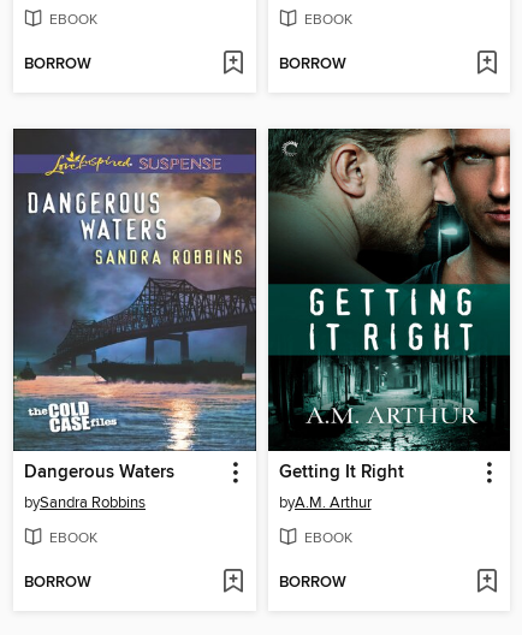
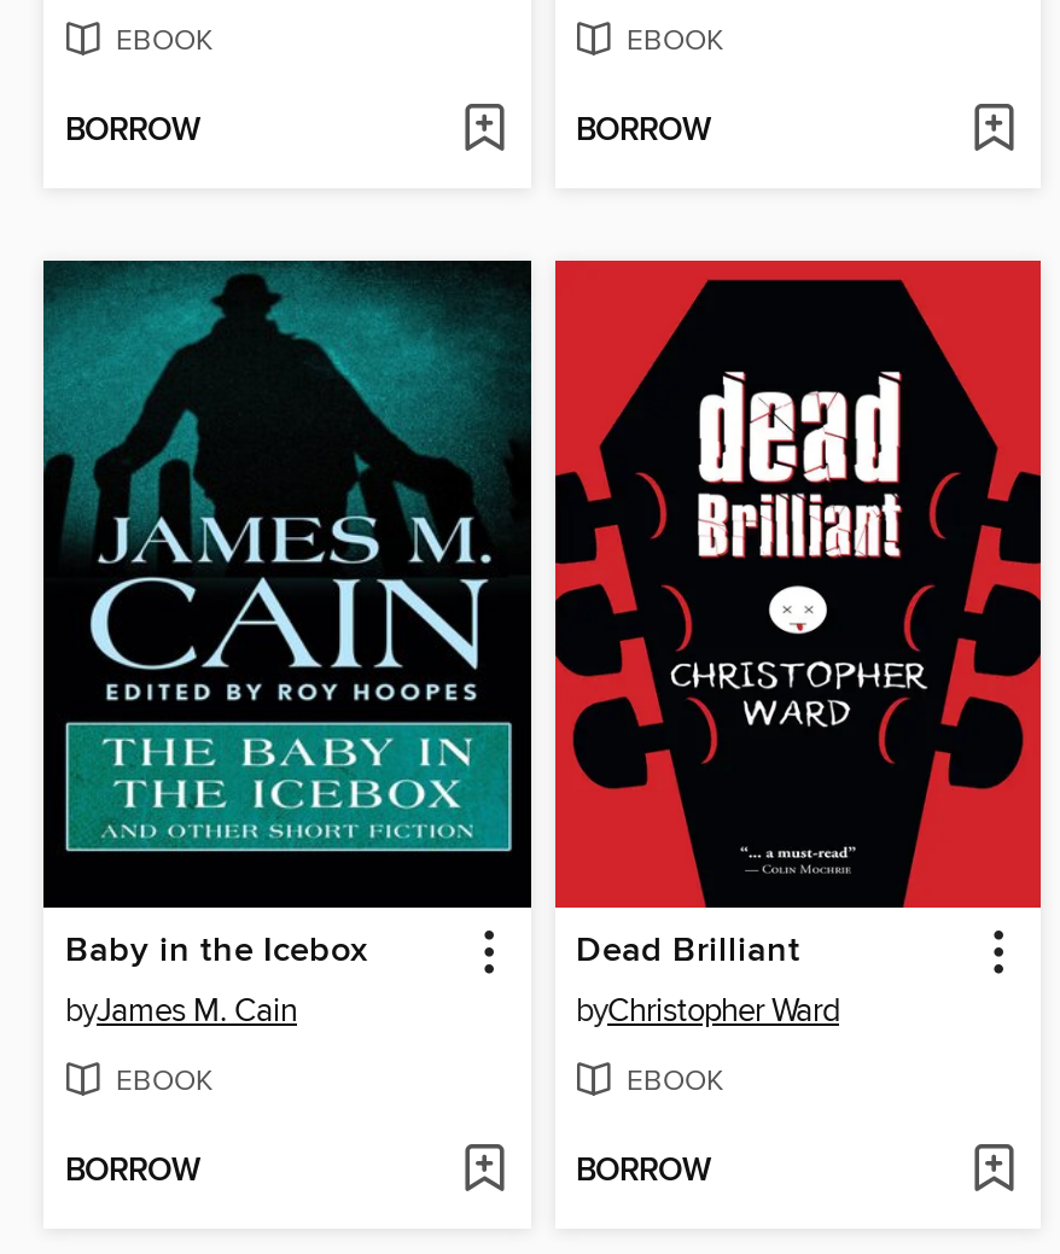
- [image]
- Dangerous Waters
- bySandra Robbins
+ [image]
+ Baby in the Icebox
+ byJames M. Cain

- [image]
- Getting It Right
- byA.M. Arthur
+ [image]
+ Dead Brilliant
+ byChristopher Ward
